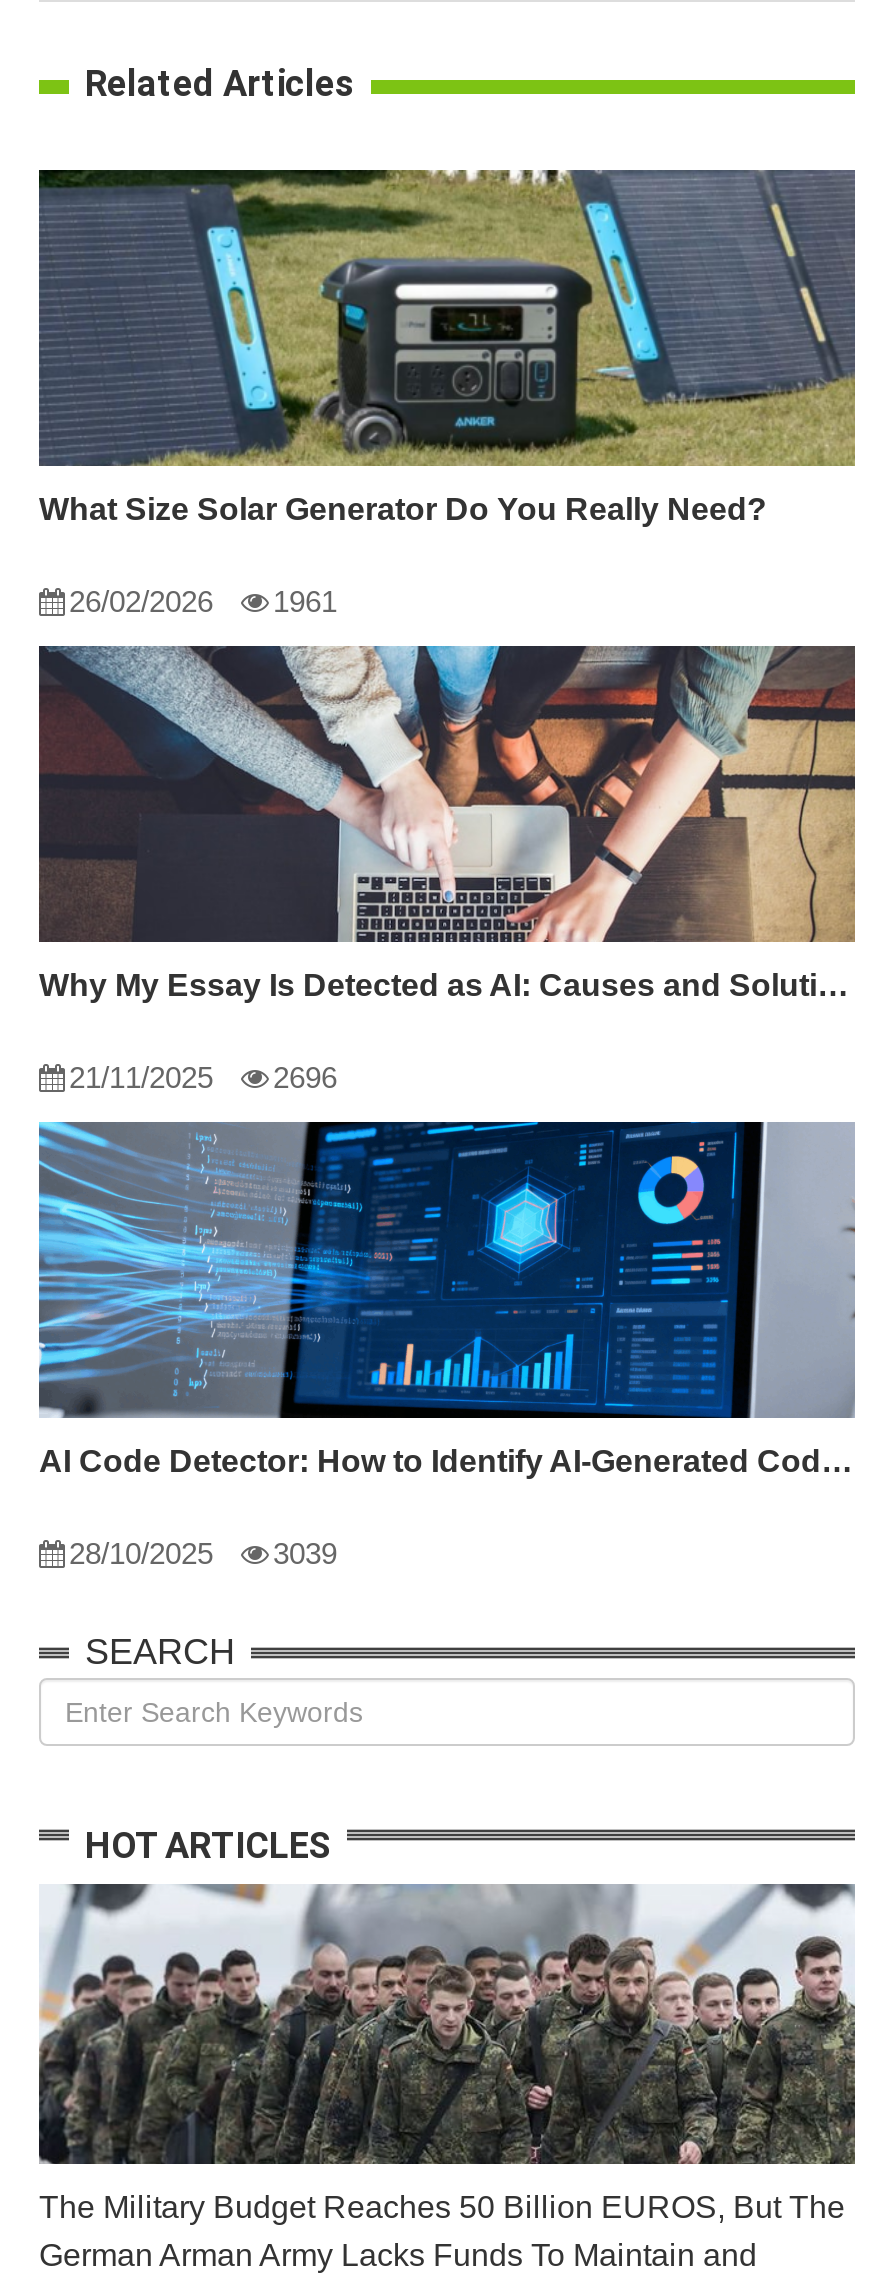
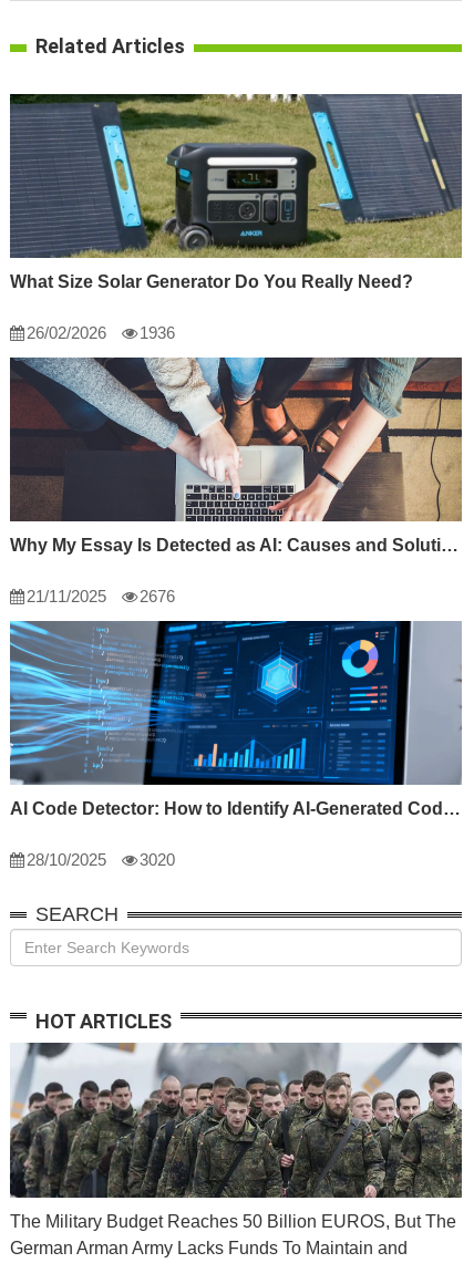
- 26/02/2026 1961
+ 26/02/2026 1936

- 21/11/2025 2696
+ 21/11/2025 2676

- 28/10/2025 3039
+ 28/10/2025 3020
